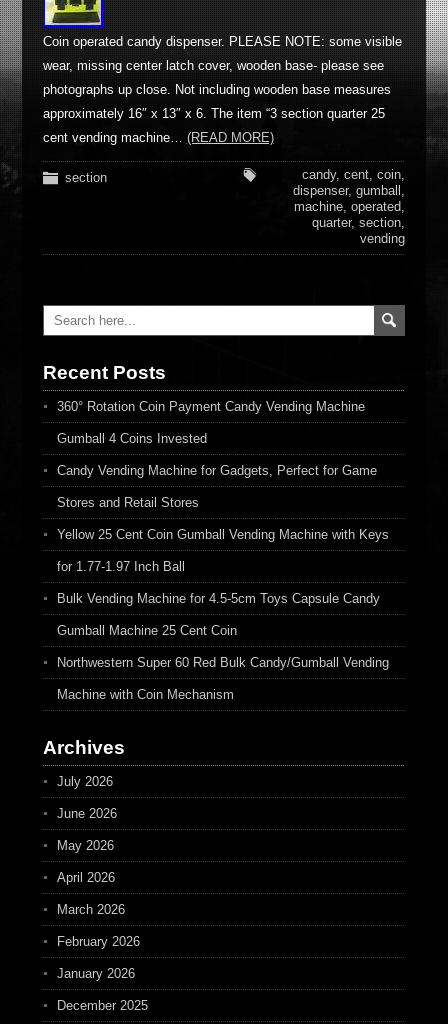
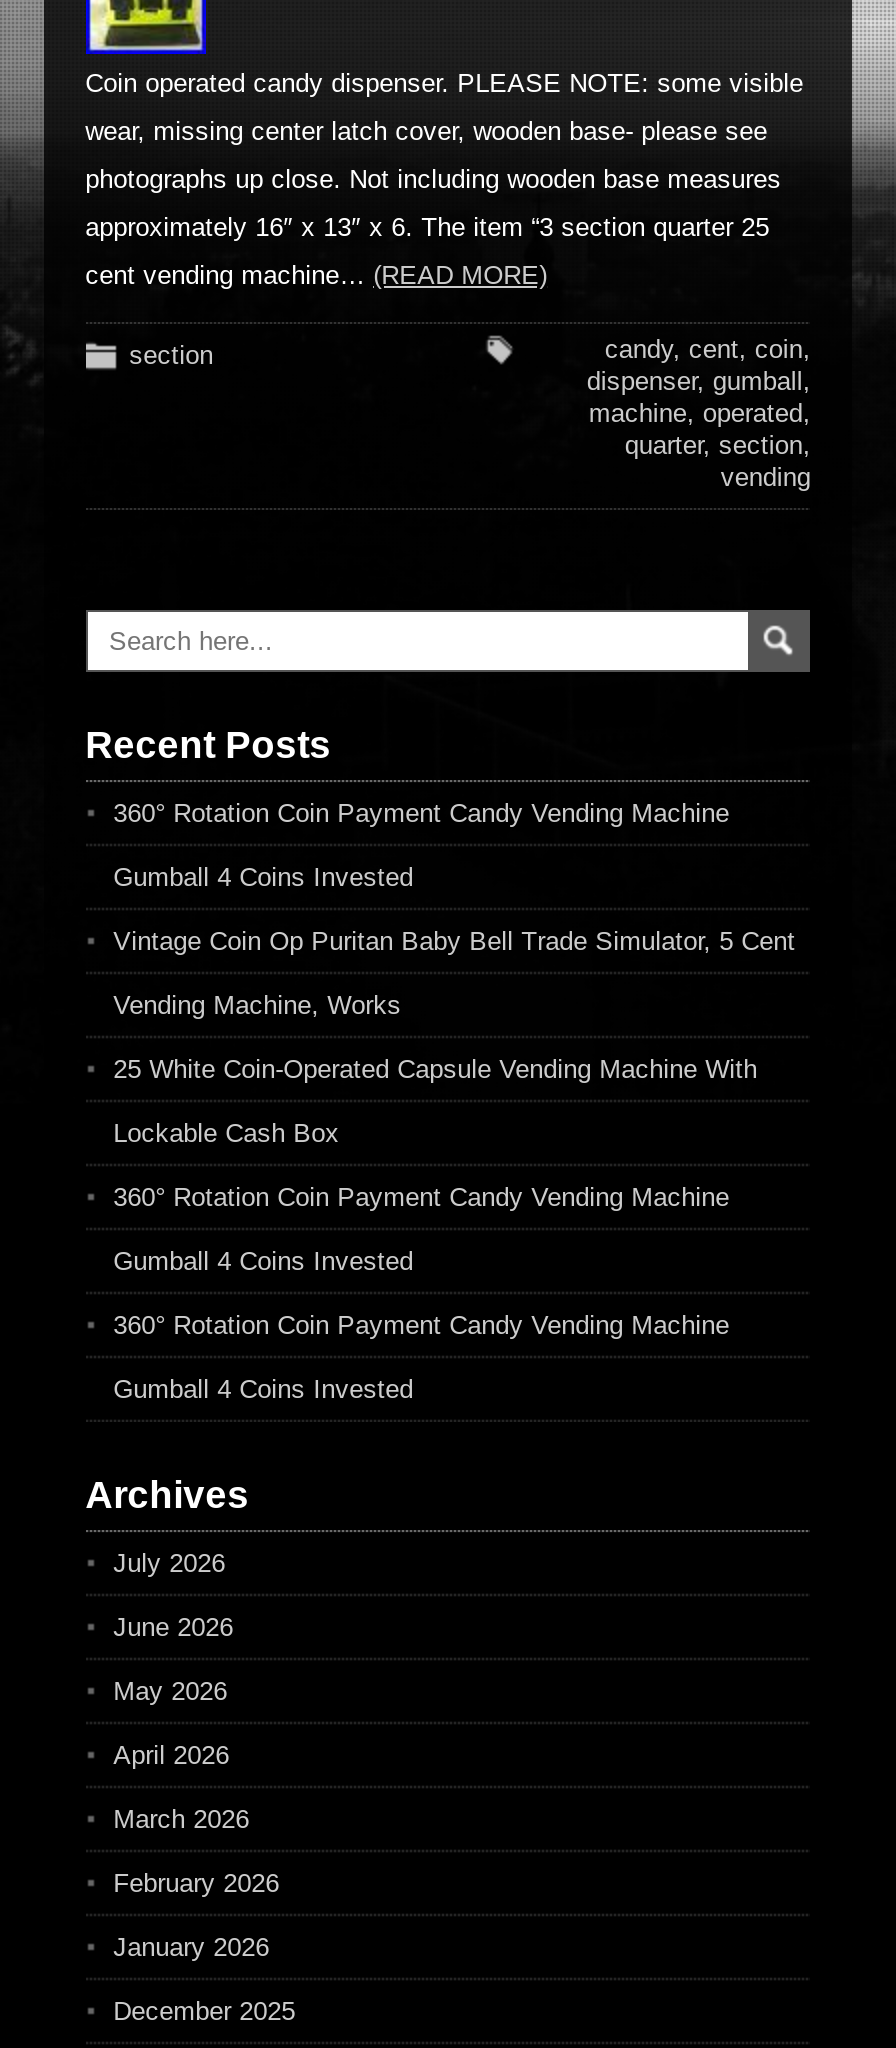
- Candy Vending Machine for Gadgets, Perfect for Game
+ Vintage Coin Op Puritan Baby Bell Trade Simulator, 5 Cent

- Stores and Retail Stores
+ Vending Machine, Works

- Yellow 25 Cent Coin Gumball Vending Machine with Keys
+ 25 White Coin-Operated Capsule Vending Machine With

- for 1.77-1.97 Inch Ball
+ Lockable Cash Box

- Bulk Vending Machine for 4.5-5cm Toys Capsule Candy
+ 360° Rotation Coin Payment Candy Vending Machine

- Gumball Machine 25 Cent Coin
+ Gumball 4 Coins Invested

- Northwestern Super 60 Red Bulk Candy/Gumball Vending
+ 360° Rotation Coin Payment Candy Vending Machine

- Machine with Coin Mechanism
+ Gumball 4 Coins Invested
